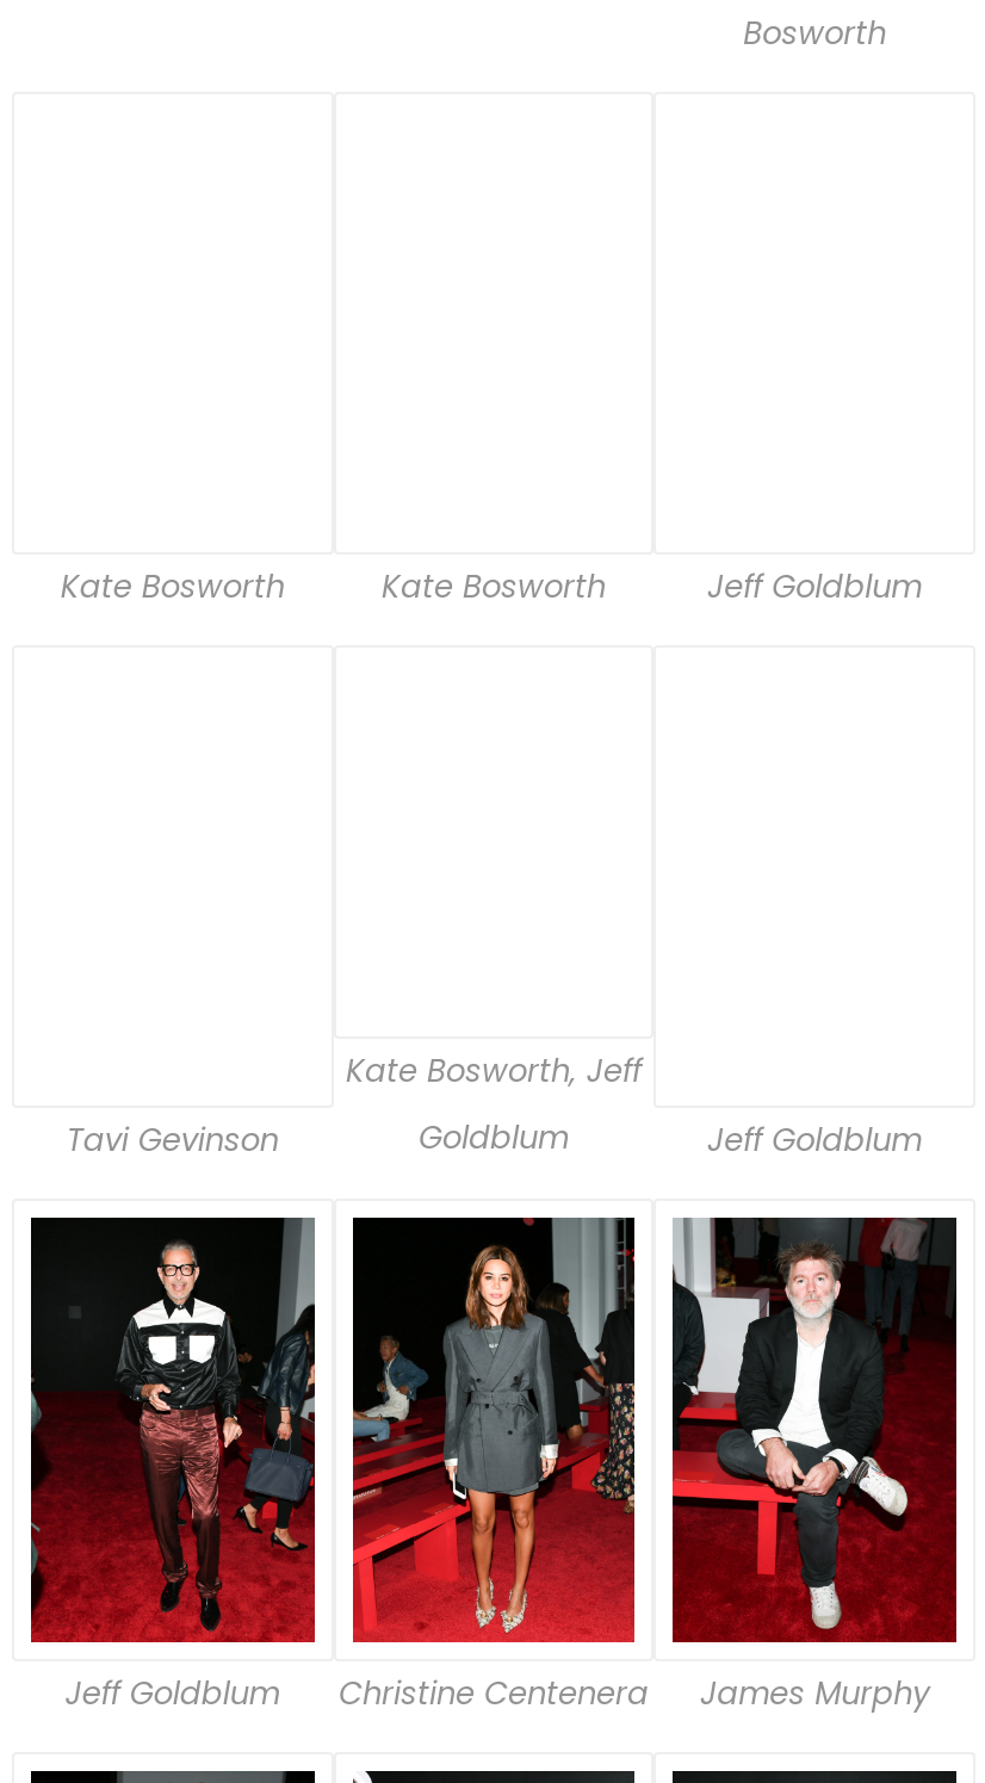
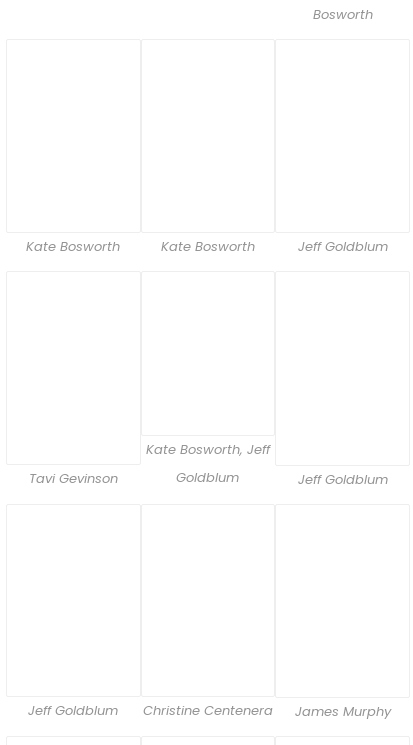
- [image]

- [image]

- [image]
